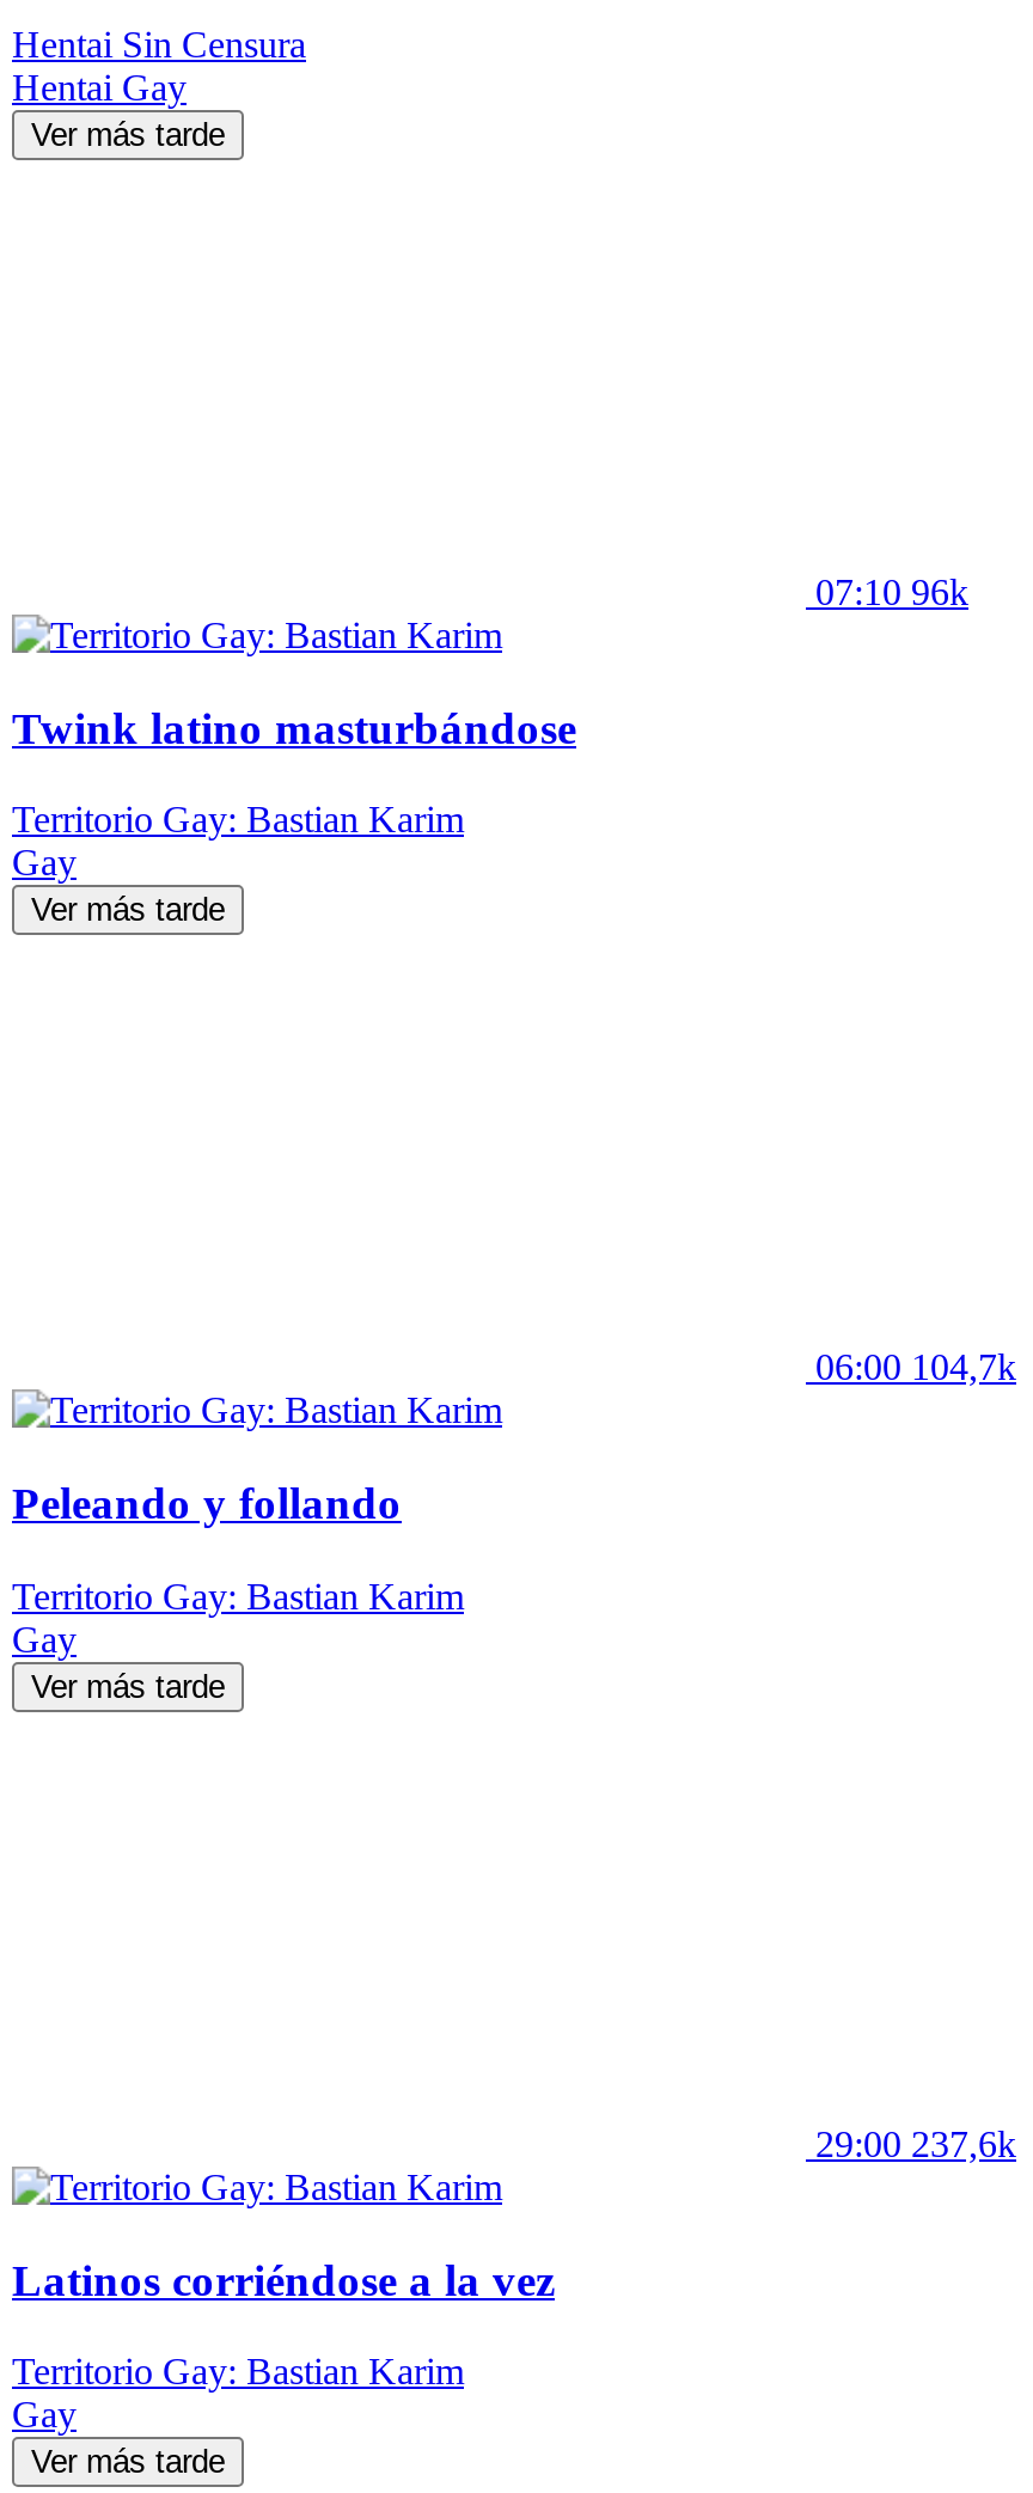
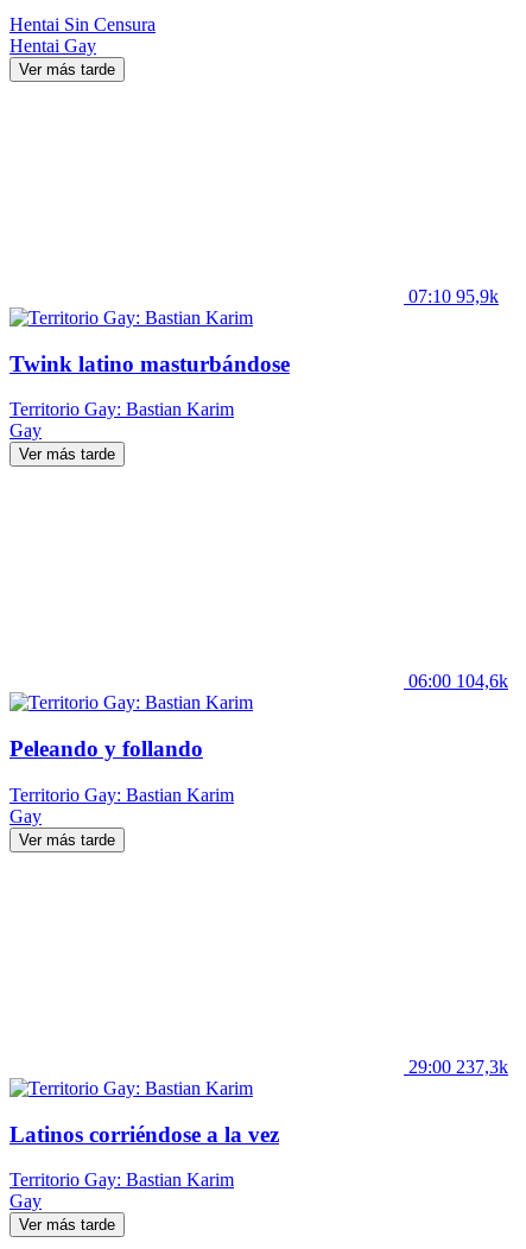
- 07:10 96k
+ 07:10 95,9k

- 06:00 104,7k
+ 06:00 104,6k

- 29:00 237,6k
+ 29:00 237,3k
